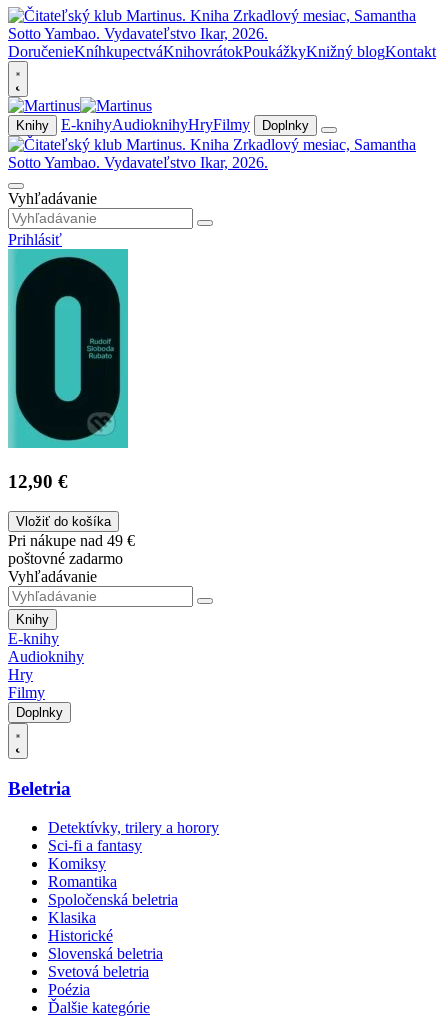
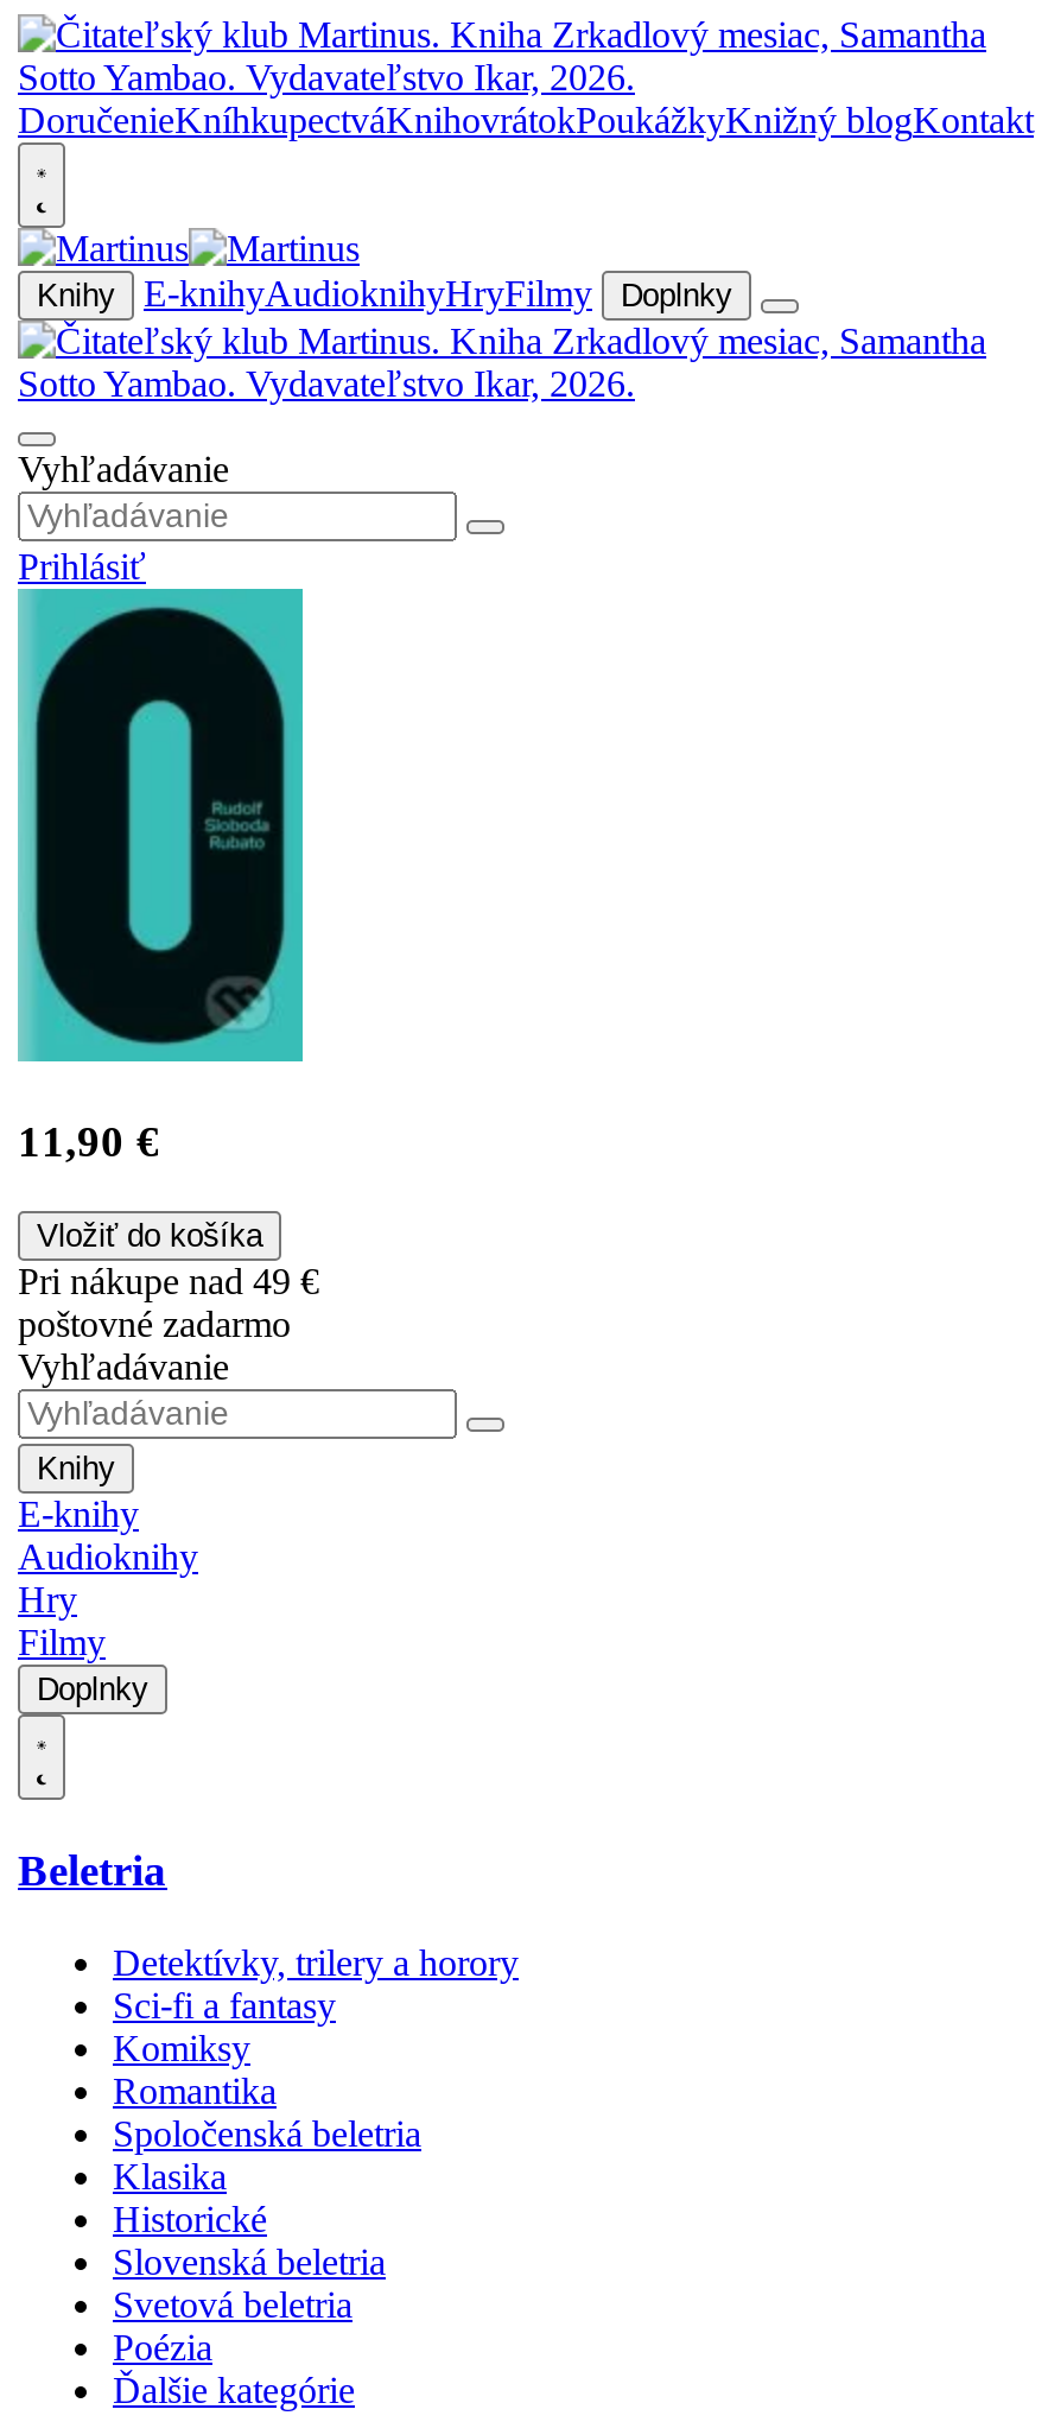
- 12,90 €
+ 11,90 €
